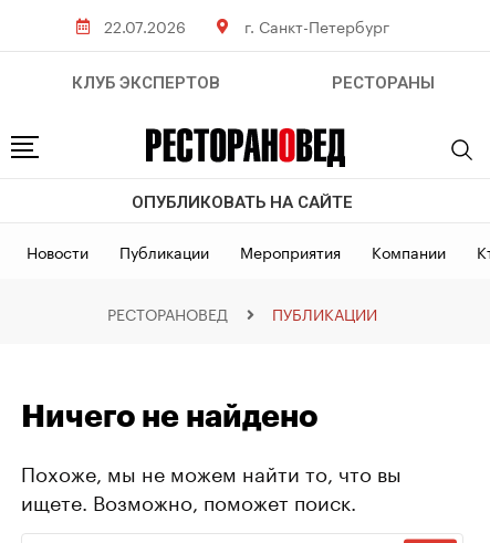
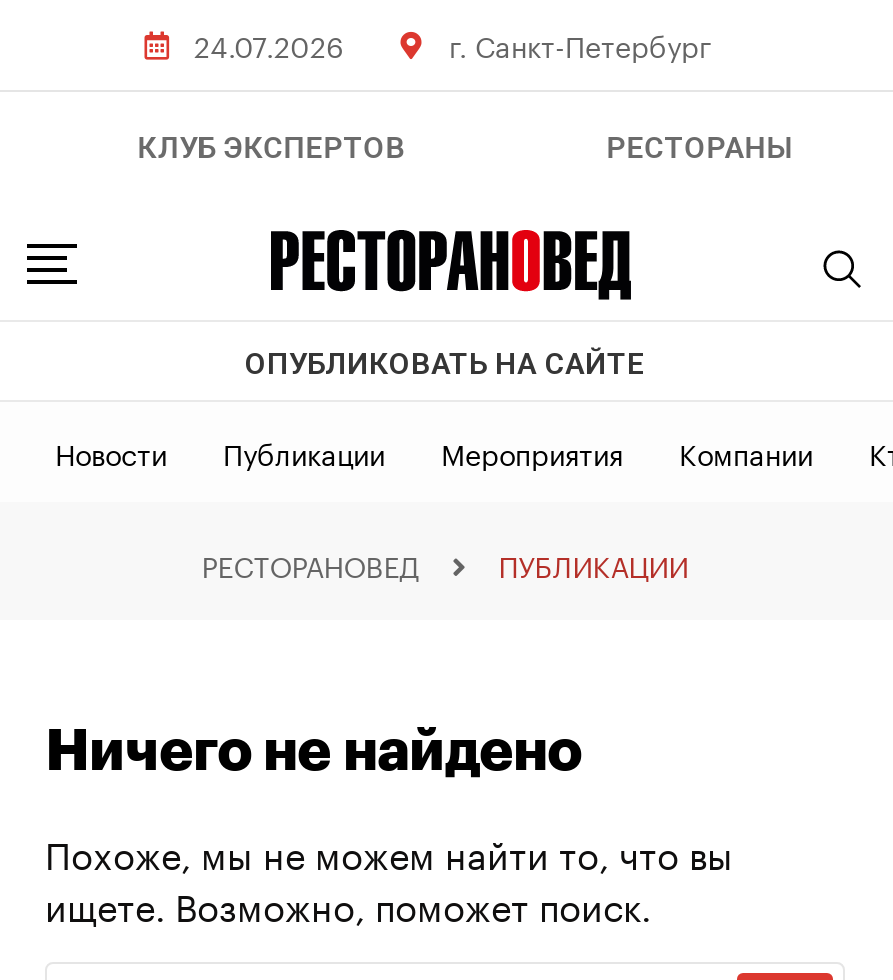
- 22.07.2026
+ 24.07.2026
